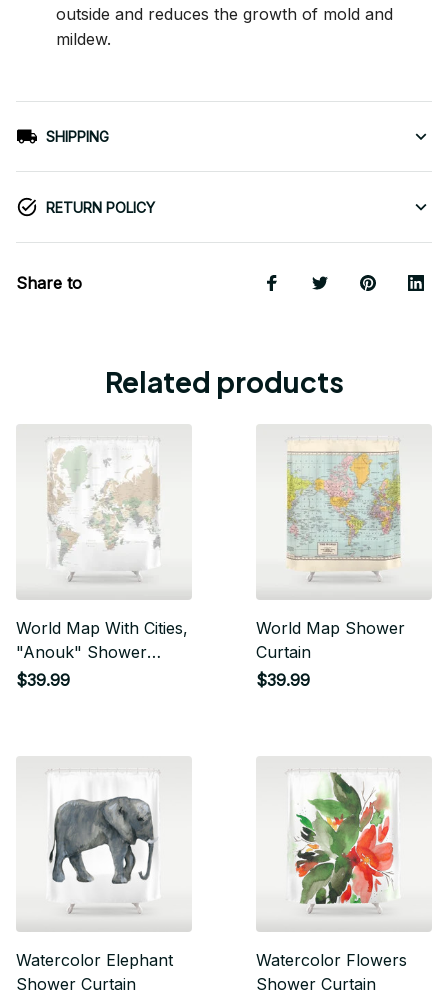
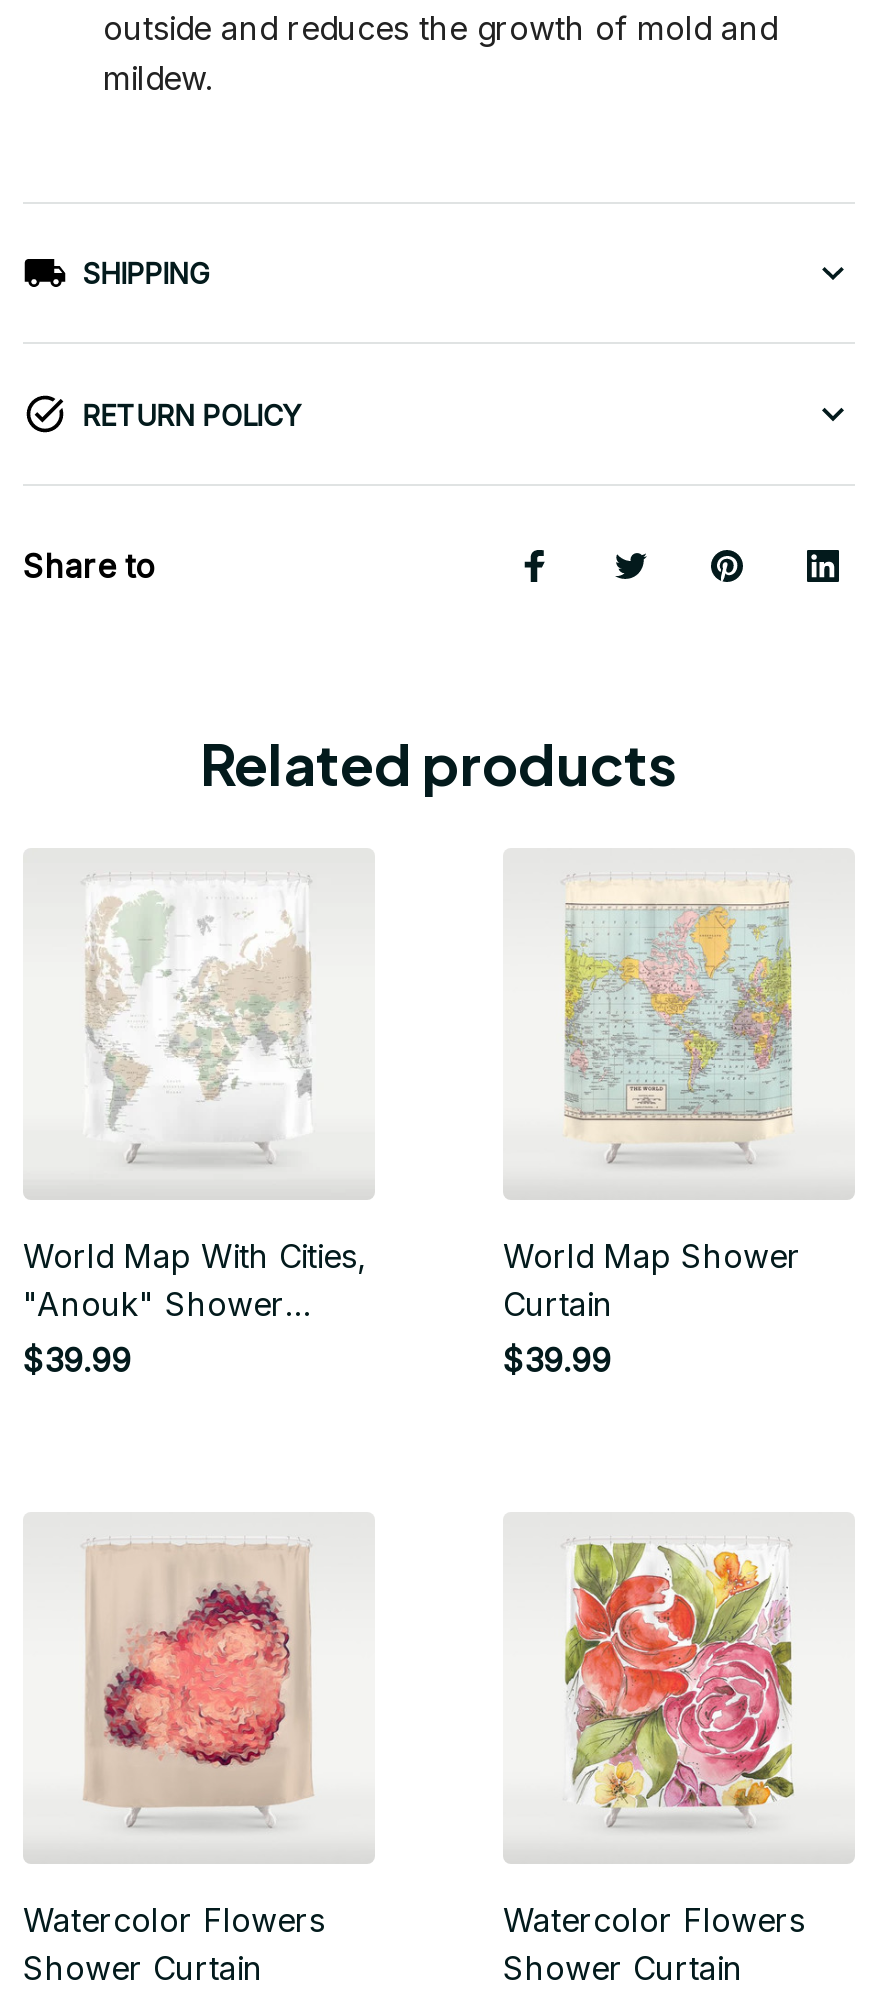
- [image]
+ [image]

- [image]
+ [image]

- Watercolor Elephant
+ Watercolor Flowers
